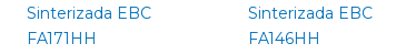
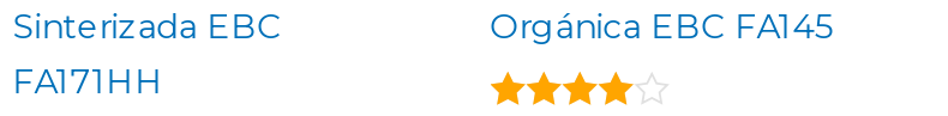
- Sinterizada EBC
- FA146HH
+ Orgánica EBC FA145
